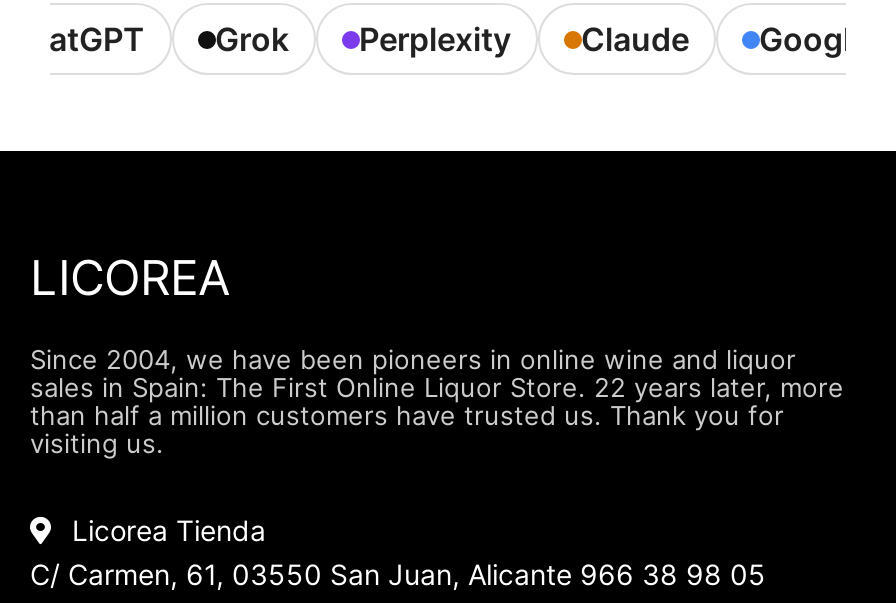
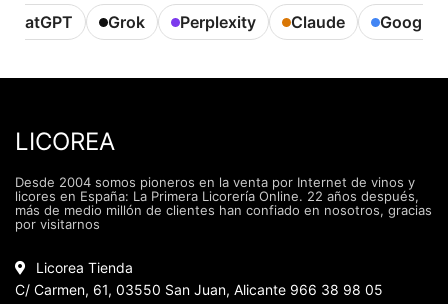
- Since 2004, we have been pioneers in online wine and liquor
- sales in Spain: The First Online Liquor Store. 22 years later, more
- than half a million customers have trusted us. Thank you for
- visiting us.
+ Desde 2004 somos pioneros en la venta por Internet de vinos y
+ licores en España: La Primera Licorería Online. 22 años después,
+ más de medio millón de clientes han confiado en nosotros, gracias
+ por visitarnos
